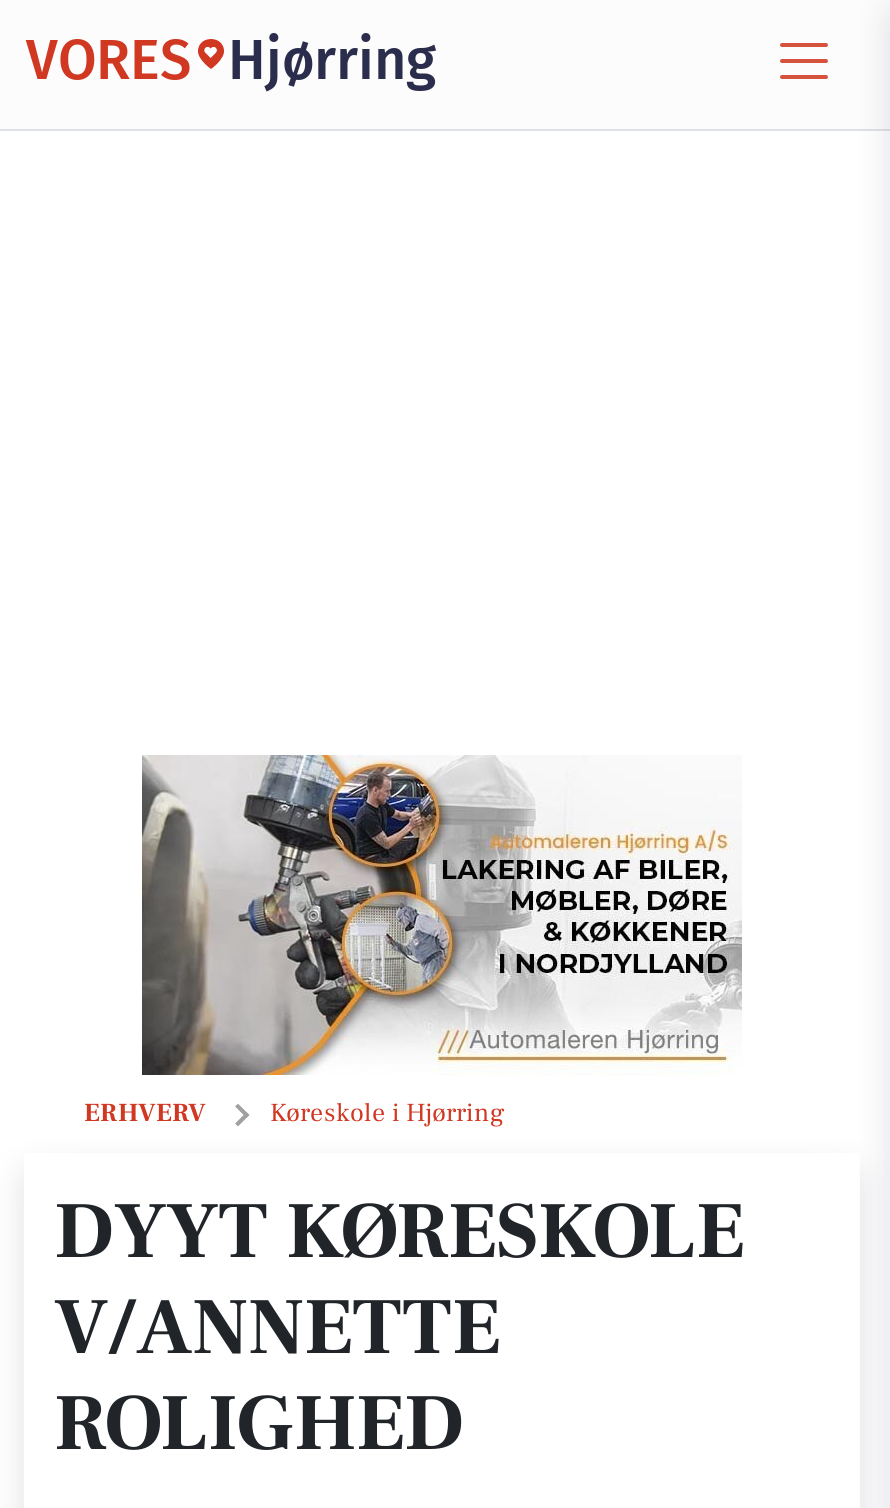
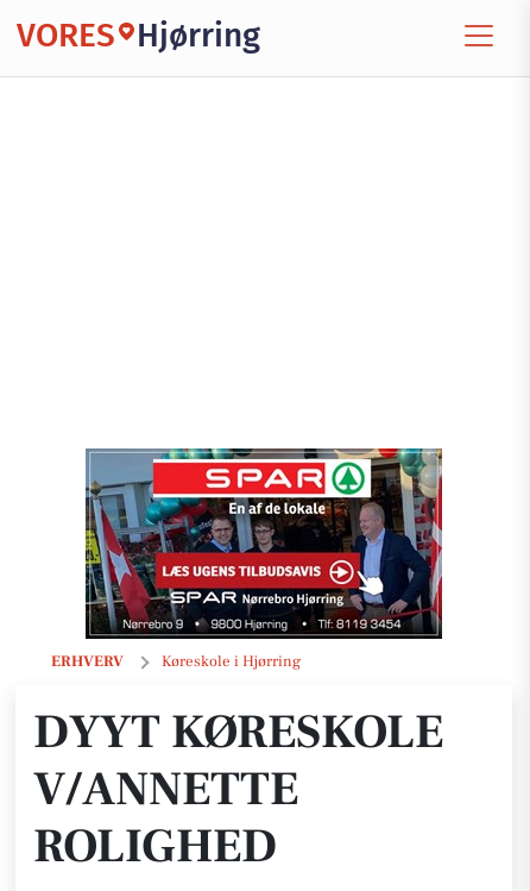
- [image]
+ [image]
